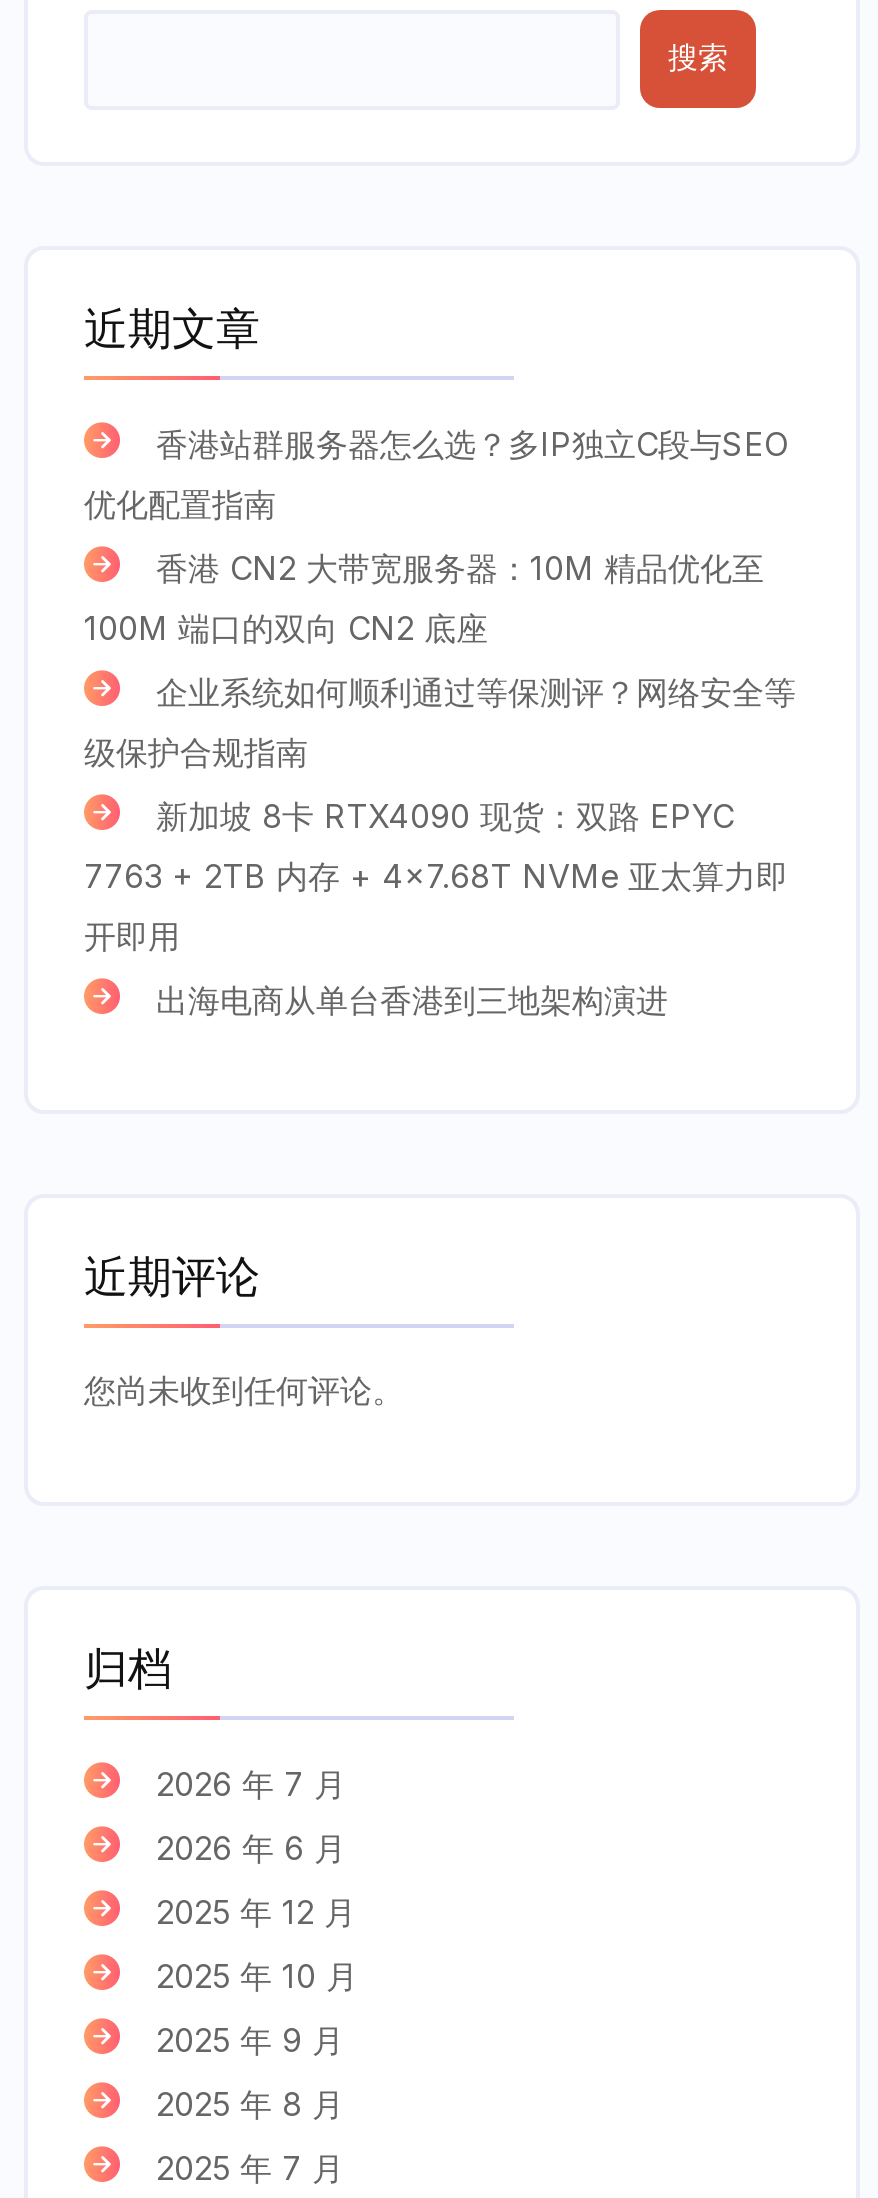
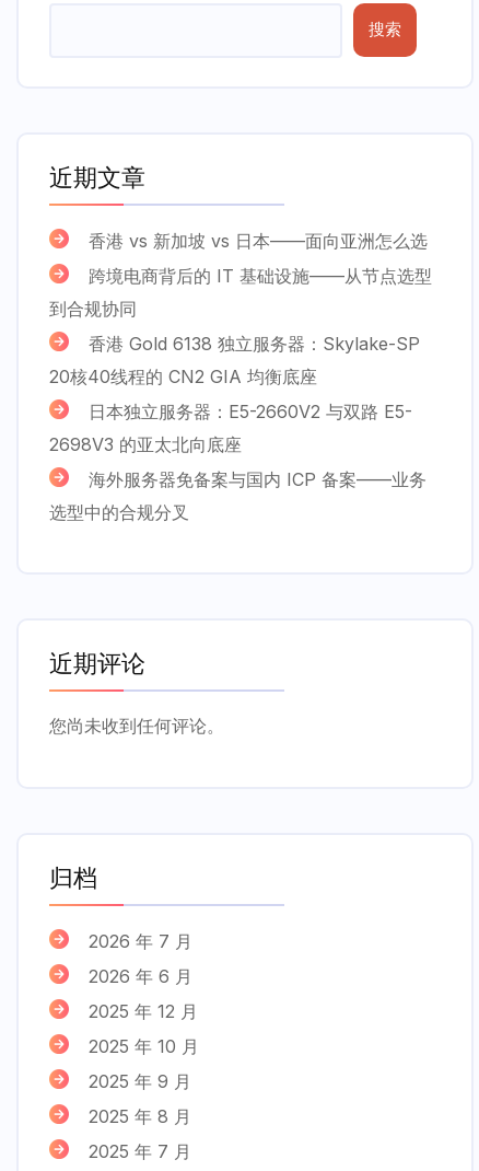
- 香港站群服务器怎么选？多IP独立C段与SEO
- 优化配置指南
- 香港 CN2 大带宽服务器：10M 精品优化至
- 100M 端口的双向 CN2 底座
- 企业系统如何顺利通过等保测评？网络安全等
- 级保护合规指南
- 新加坡 8卡 RTX4090 现货：双路 EPYC
- 7763 + 2TB 内存 + 4×7.68T NVMe 亚太算力即
- 开即用
- 出海电商从单台香港到三地架构演进
+ 香港 vs 新加坡 vs 日本——面向亚洲怎么选
+ 跨境电商背后的 IT 基础设施——从节点选型
+ 到合规协同
+ 香港 Gold 6138 独立服务器：Skylake-SP
+ 20核40线程的 CN2 GIA 均衡底座
+ 日本独立服务器：E5-2660V2 与双路 E5-
+ 2698V3 的亚太北向底座
+ 海外服务器免备案与国内 ICP 备案——业务
+ 选型中的合规分叉
